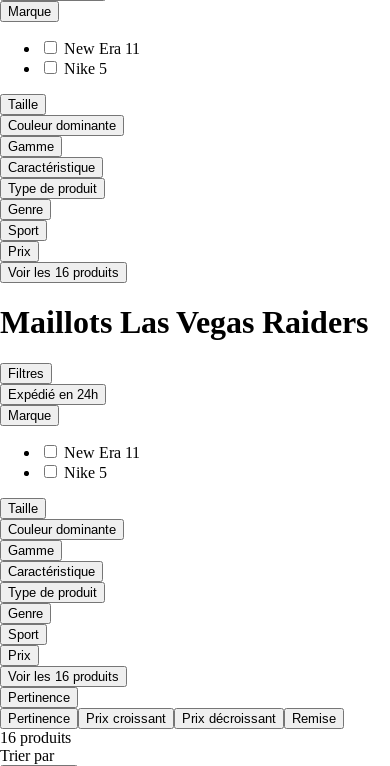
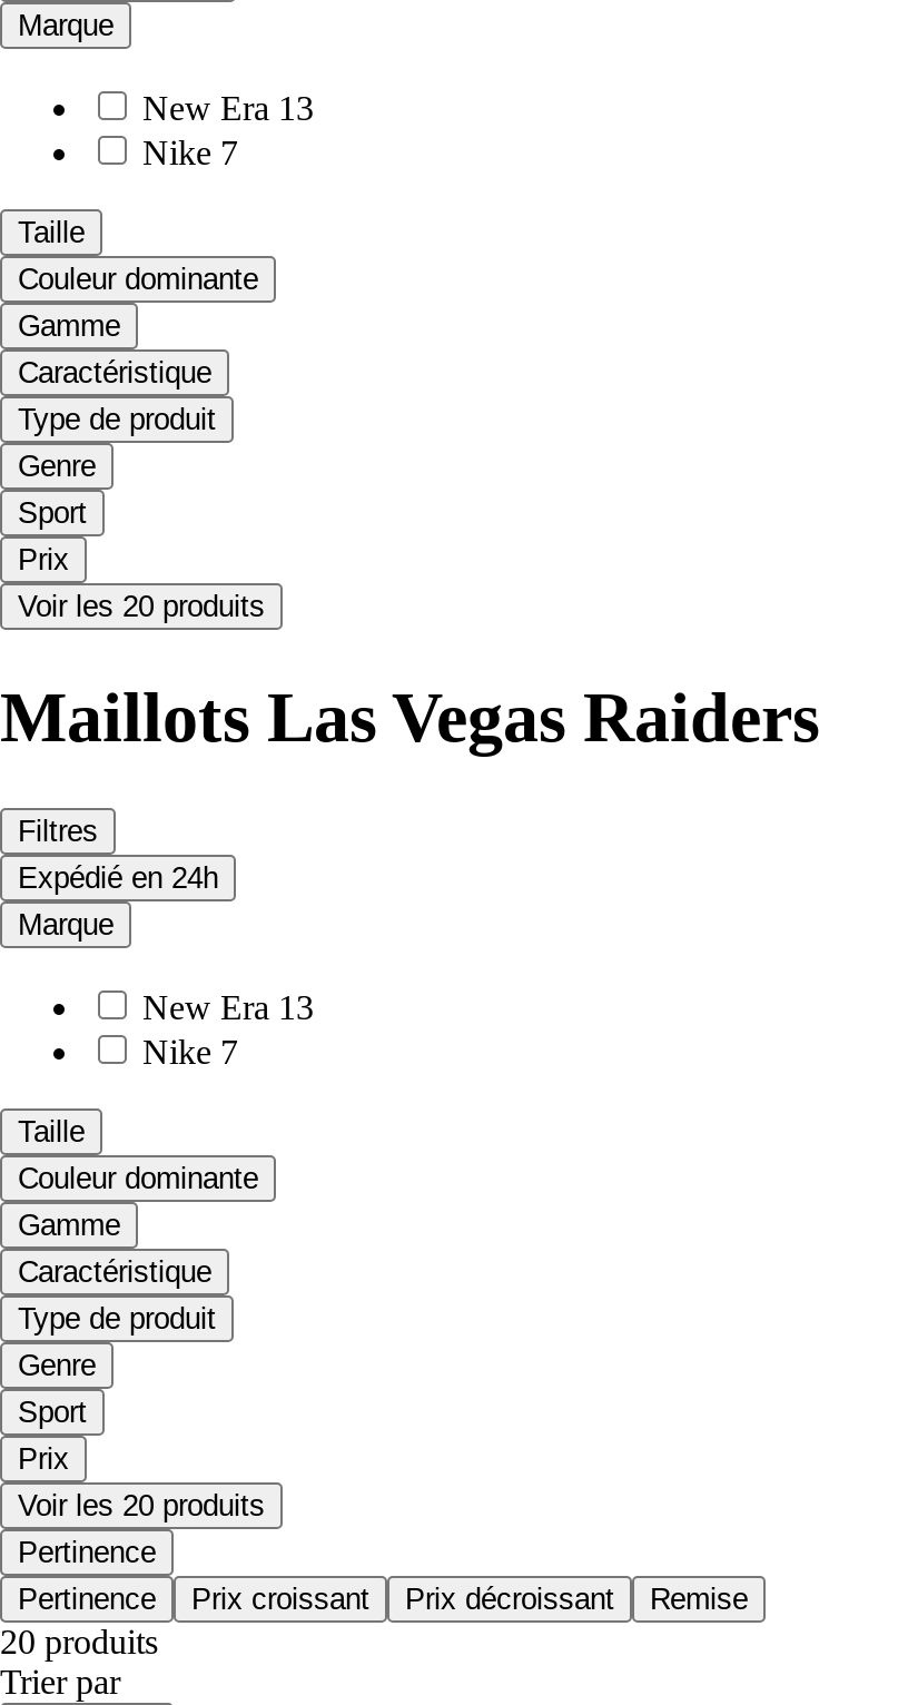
- New Era 11
+ New Era 13

- Nike 5
+ Nike 7

- Voir les 16 produits
+ Voir les 20 produits

- New Era 11
+ New Era 13

- Nike 5
+ Nike 7

- Voir les 16 produits
+ Voir les 20 produits

- 16 produits
+ 20 produits
